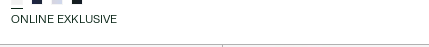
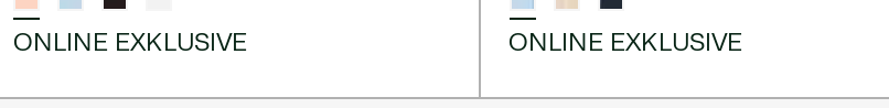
+ ONLINE EXKLUSIVE
